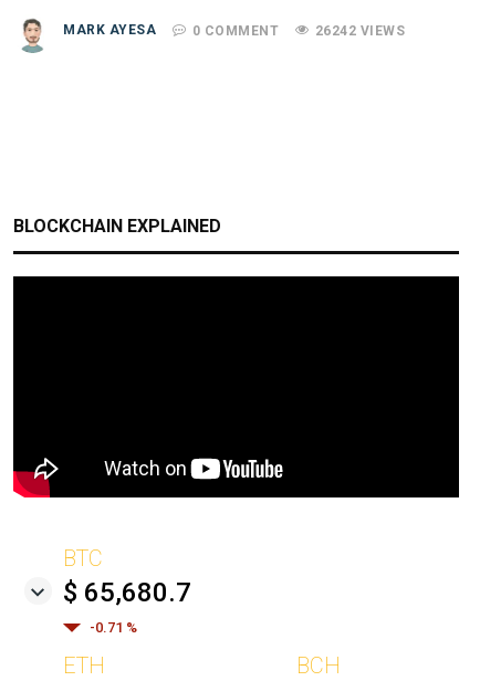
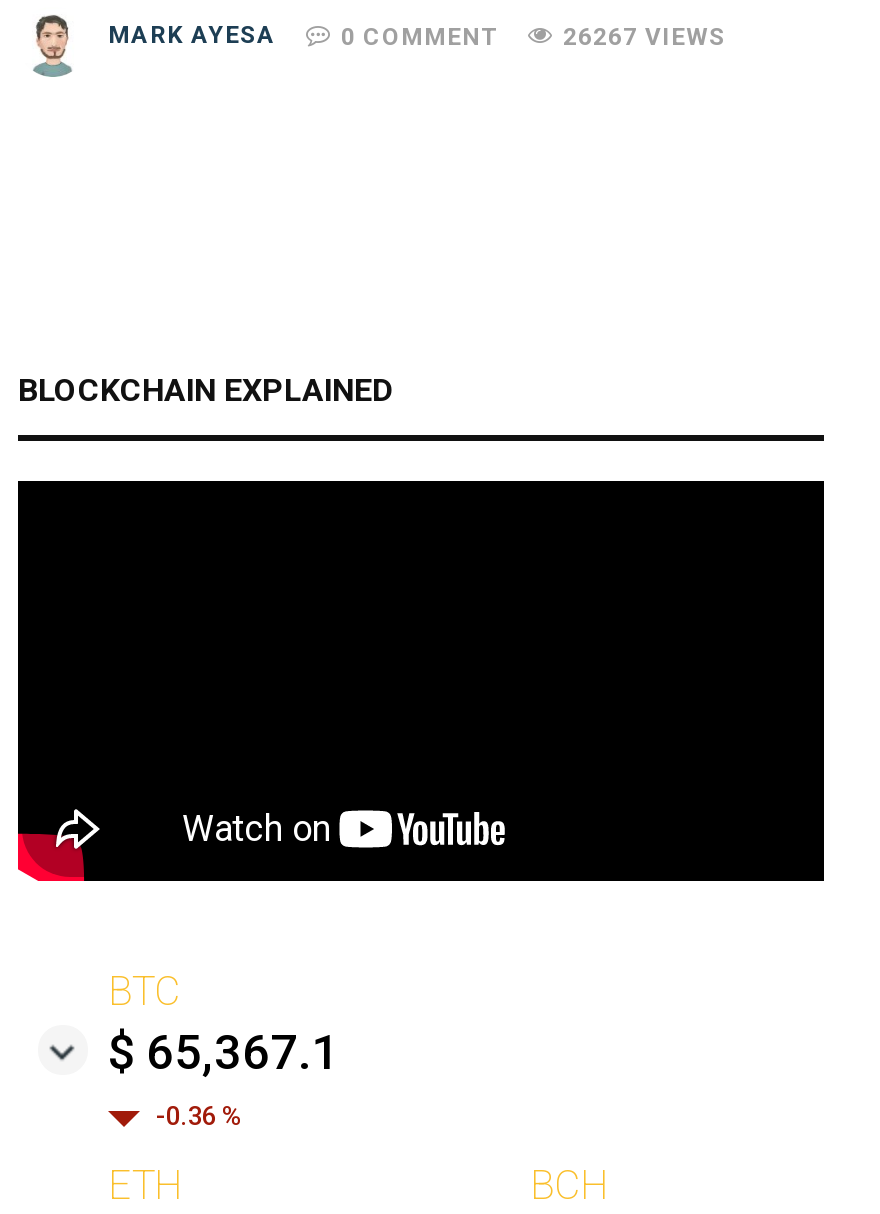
- 26242 VIEWS
+ 26267 VIEWS

- $ 65,680.7
+ $ 65,367.1

- -0.71 %
+ -0.36 %
